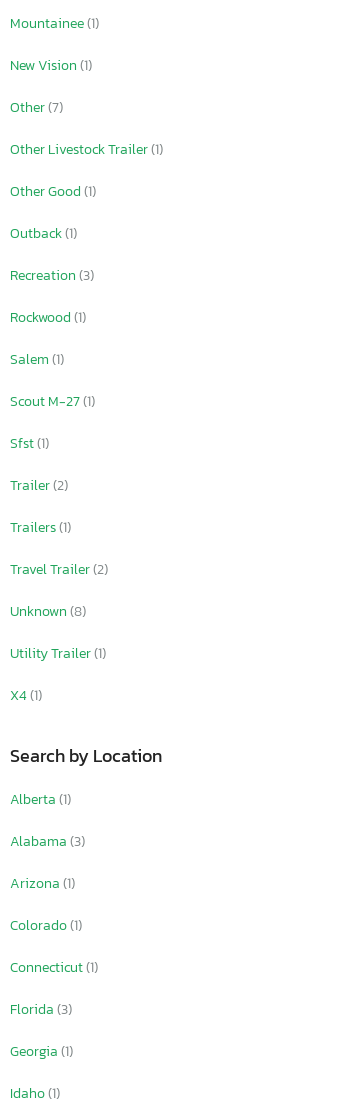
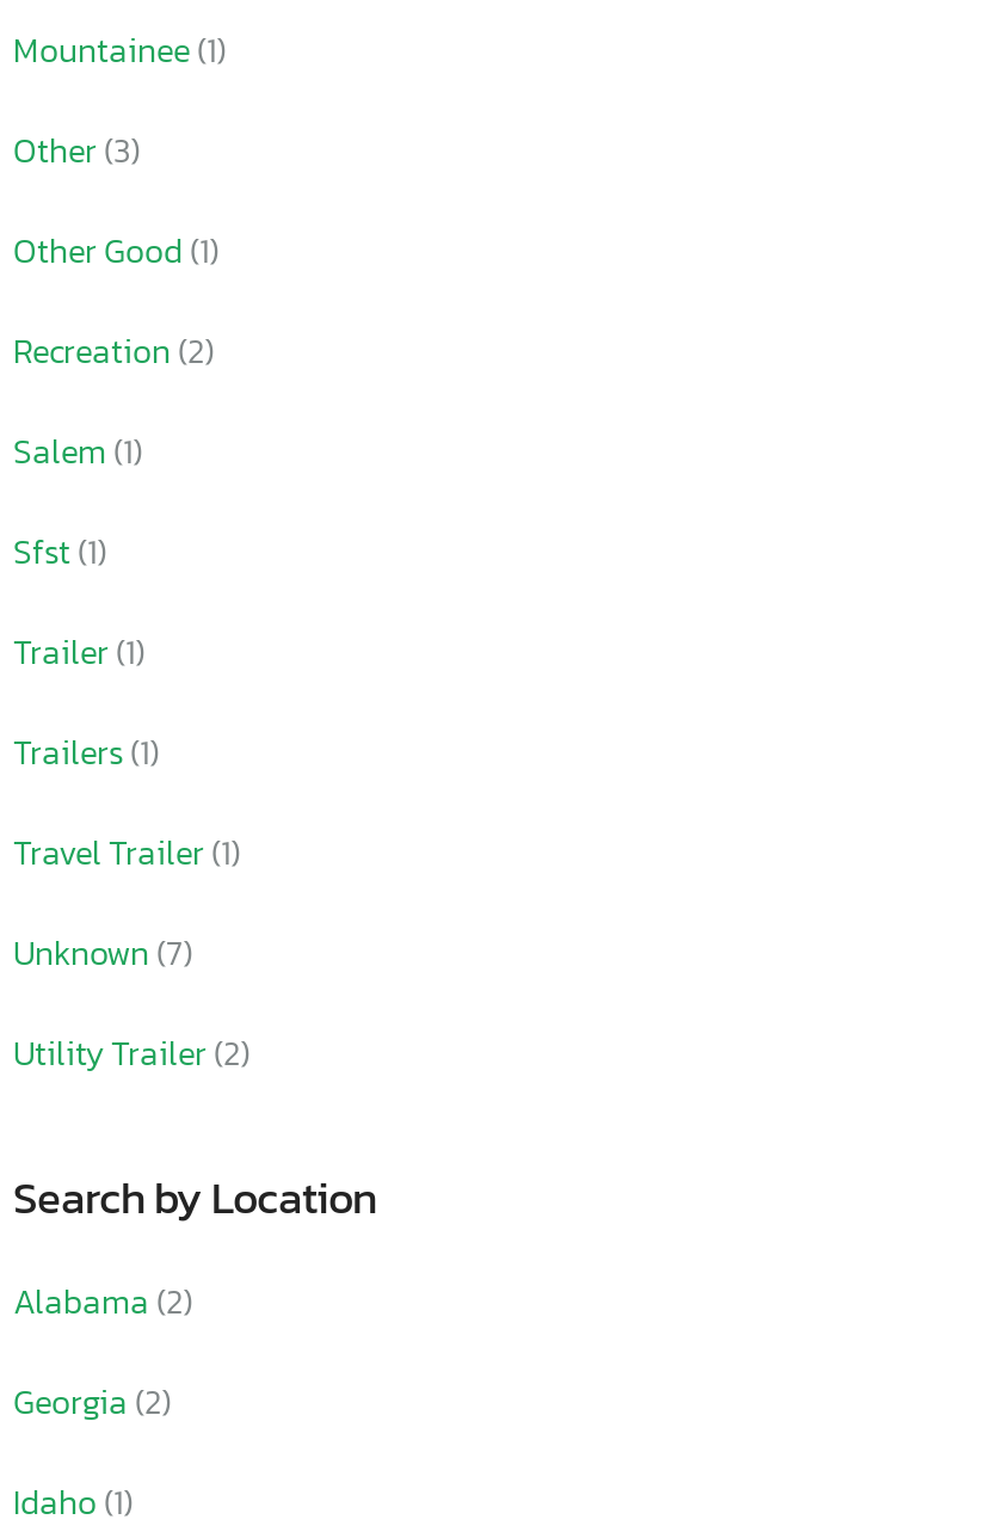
- New Vision (1)
- Other (7)
- Other Livestock Trailer (1)
+ Other (3)

- Outback (1)
- Recreation (3)
- Rockwood (1)
+ Recreation (2)

- Scout M-27 (1)

- Trailer (2)
+ Trailer (1)

- Travel Trailer (2)
- Unknown (8)
- Utility Trailer (1)
- X4 (1)
+ Travel Trailer (1)
+ Unknown (7)
+ Utility Trailer (2)

- Alberta (1)
- Alabama (3)
- Arizona (1)
- Colorado (1)
- Connecticut (1)
- Florida (3)
- Georgia (1)
+ Alabama (2)
+ Georgia (2)
